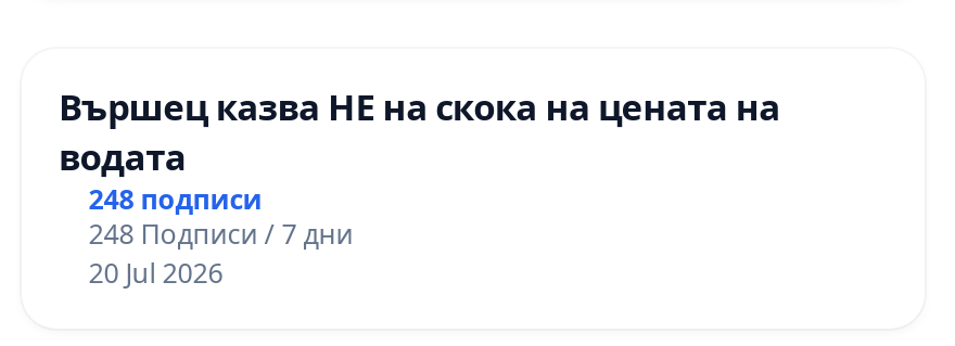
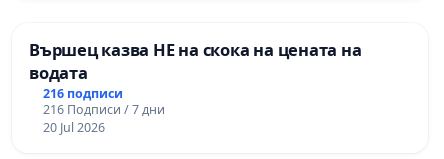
- 248 подписи
+ 216 подписи

- 248 Подписи / 7 дни
+ 216 Подписи / 7 дни
